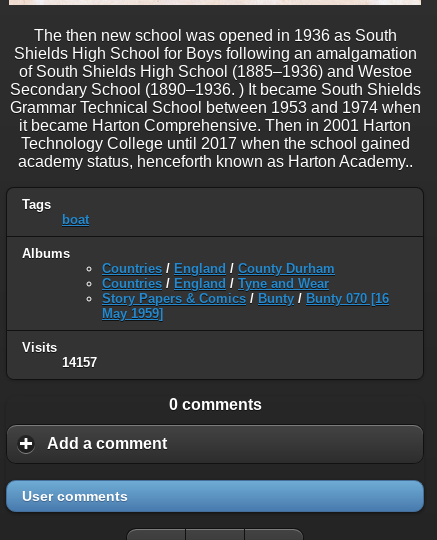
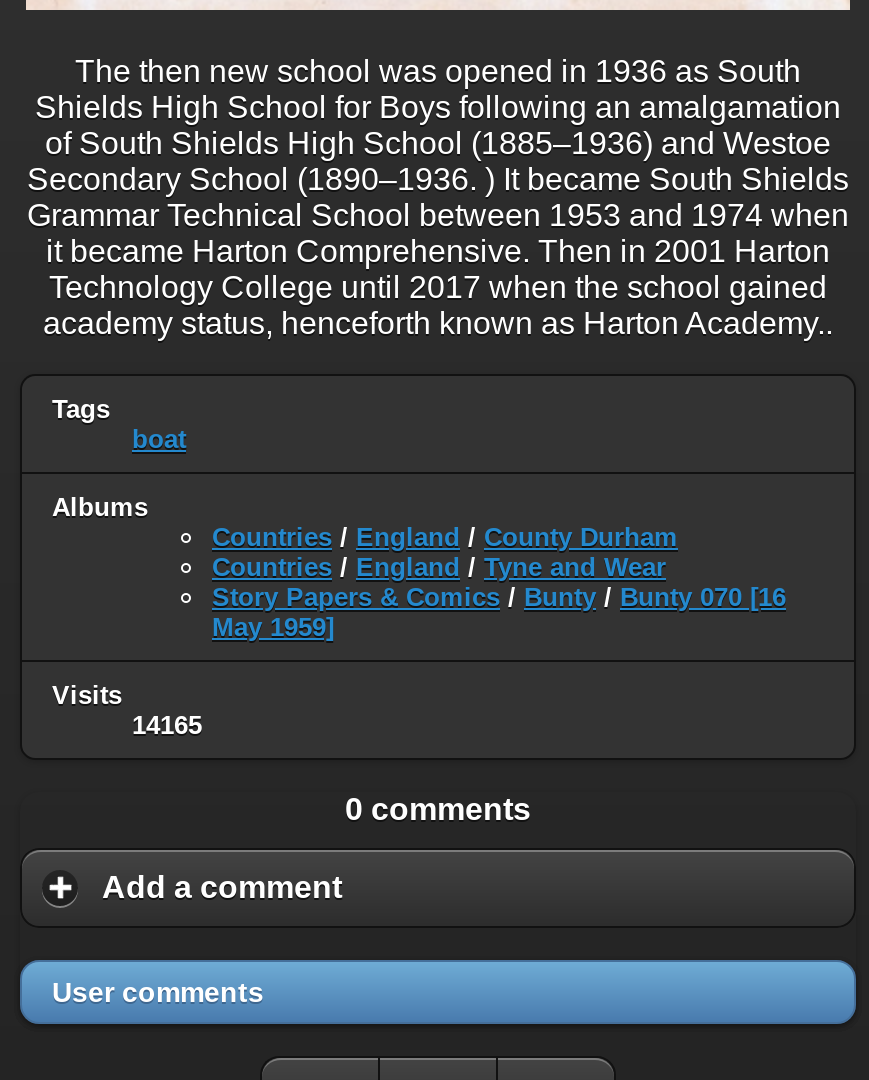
- 14157
+ 14165
